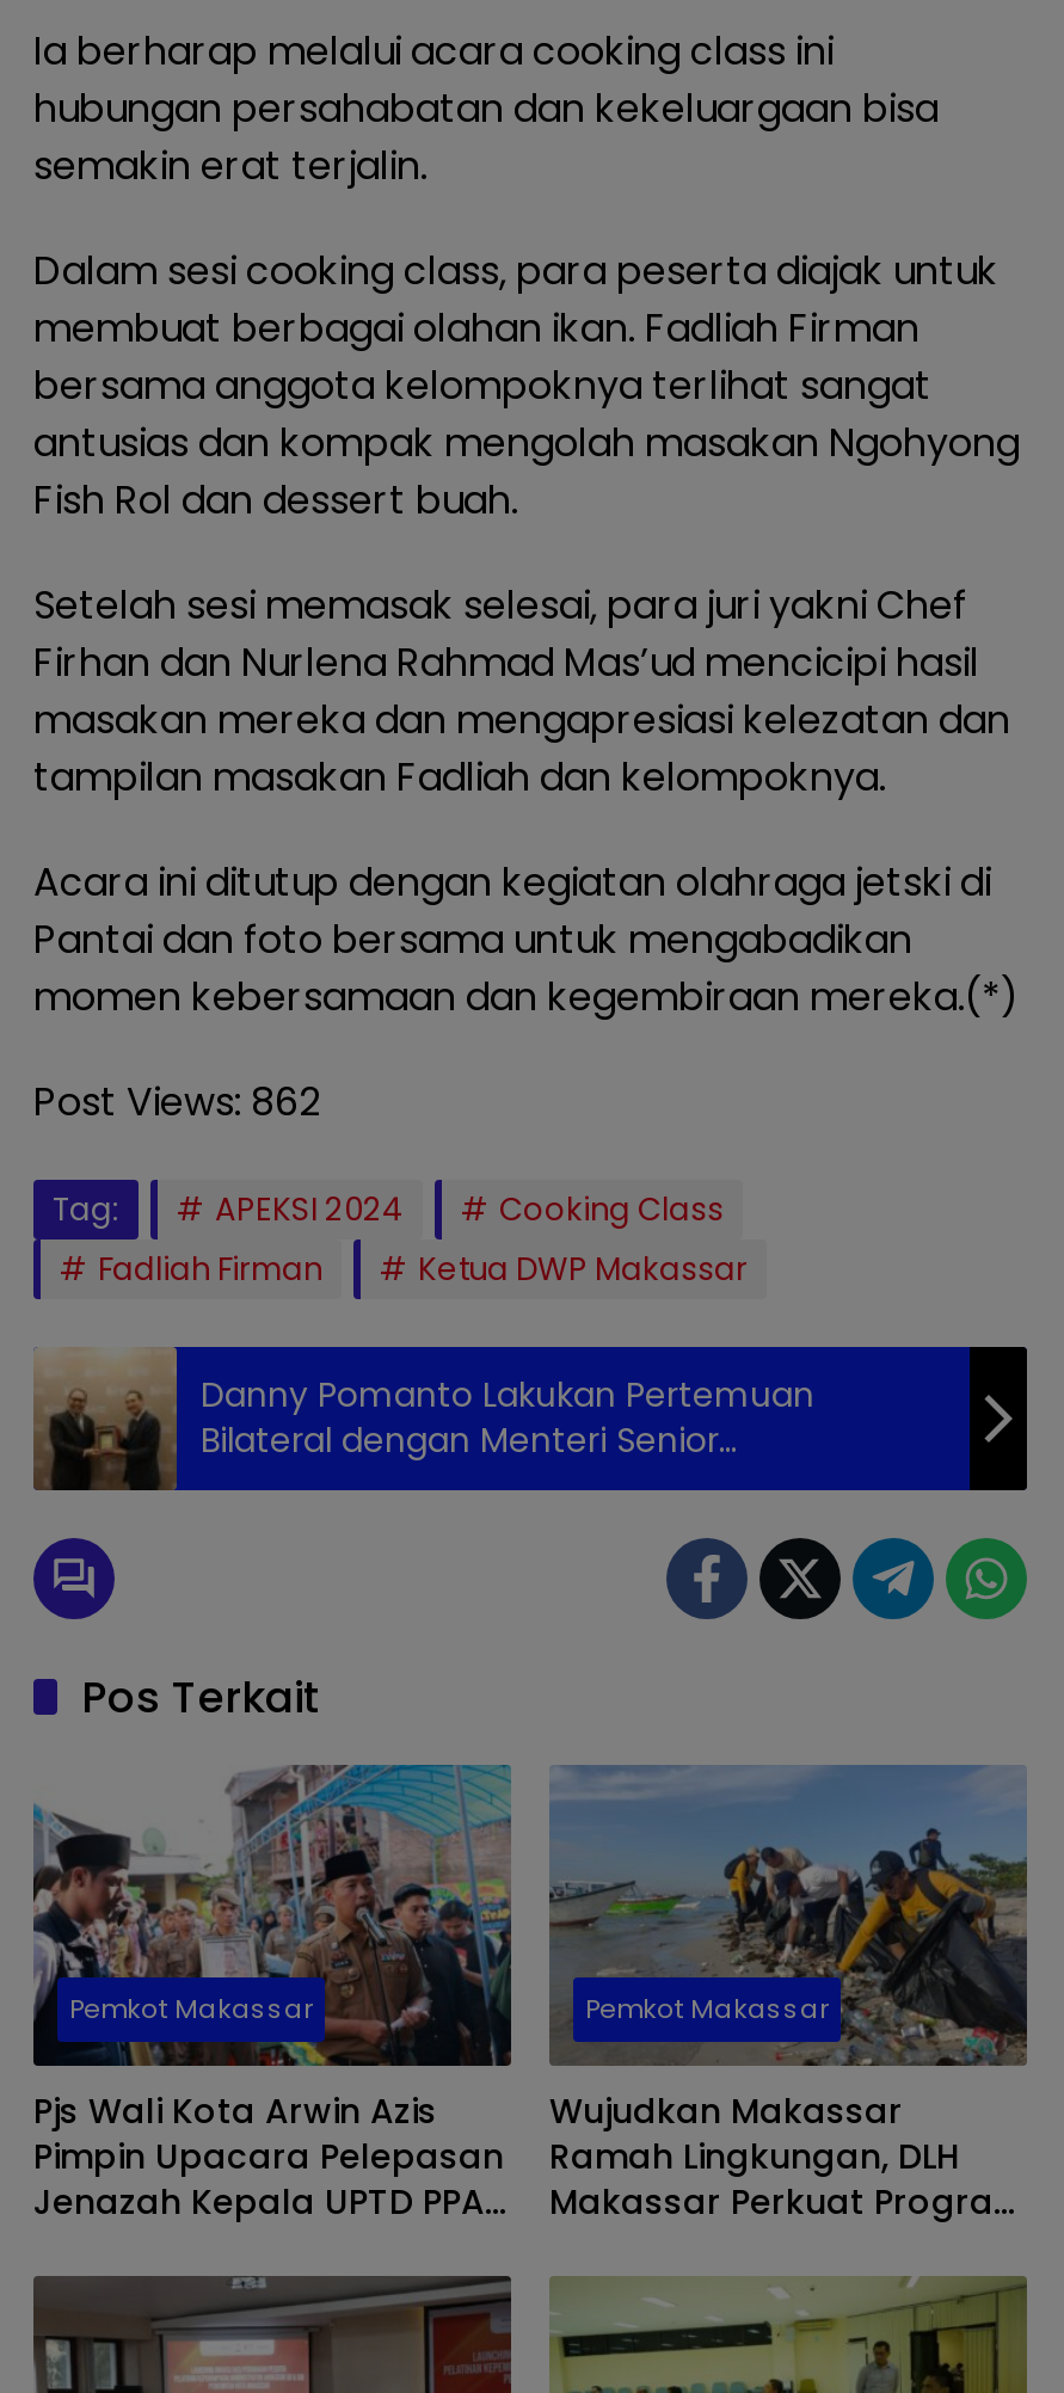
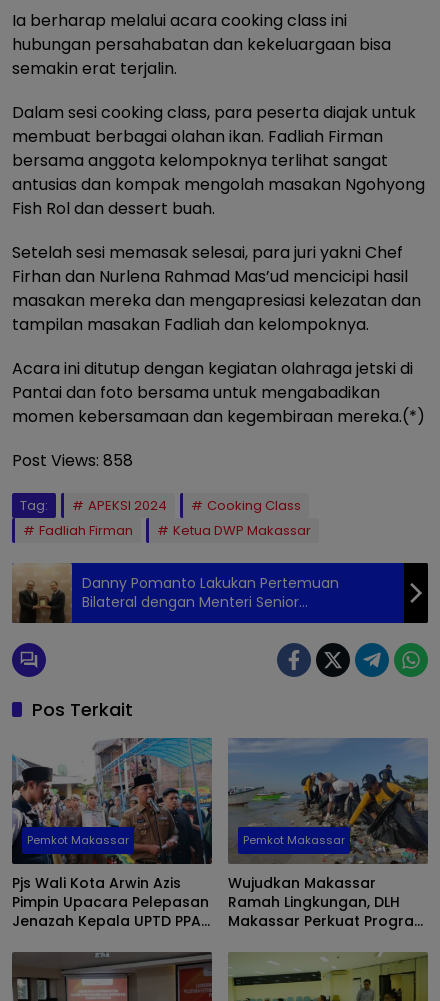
- Post Views: 862
+ Post Views: 858
